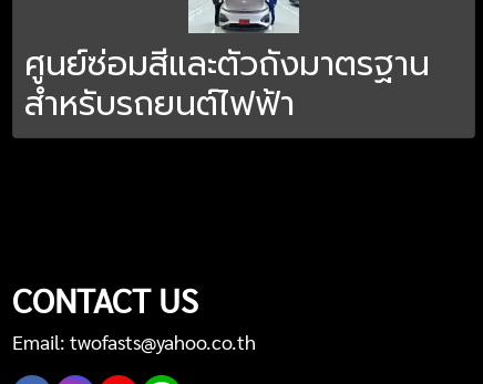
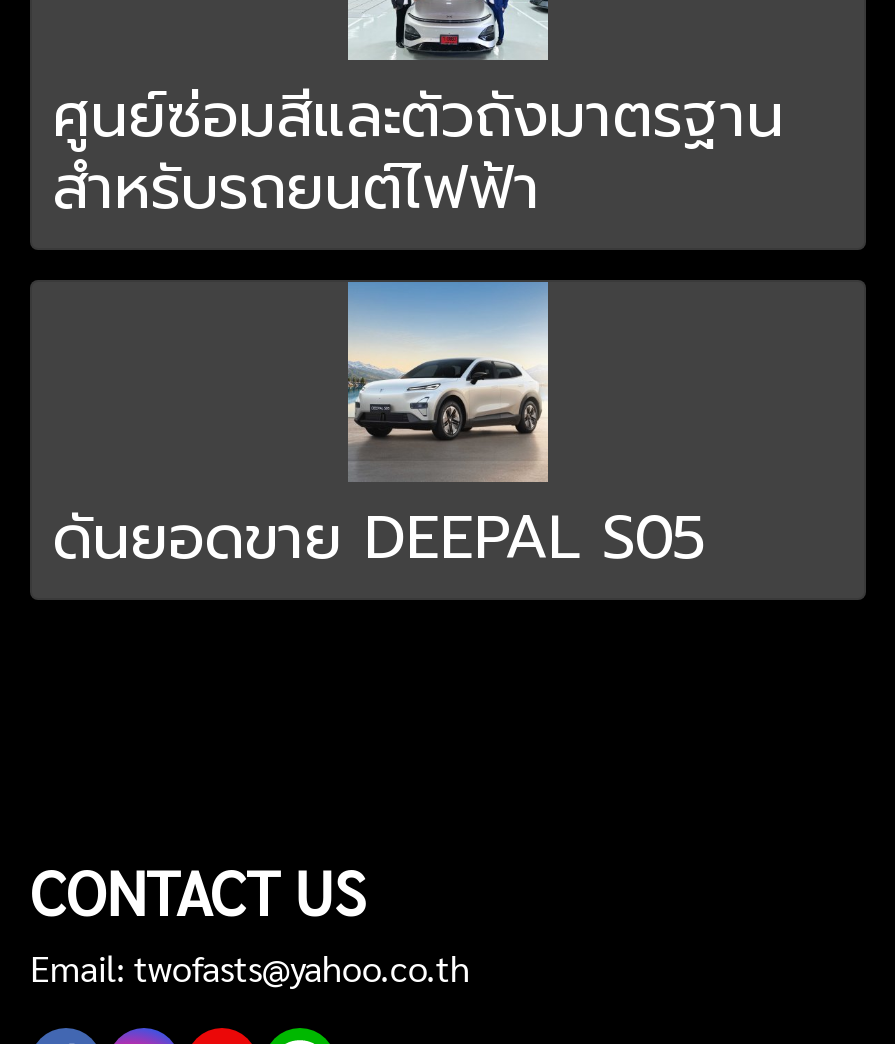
+ [image]
+ ดันยอดขาย DEEPAL S05
